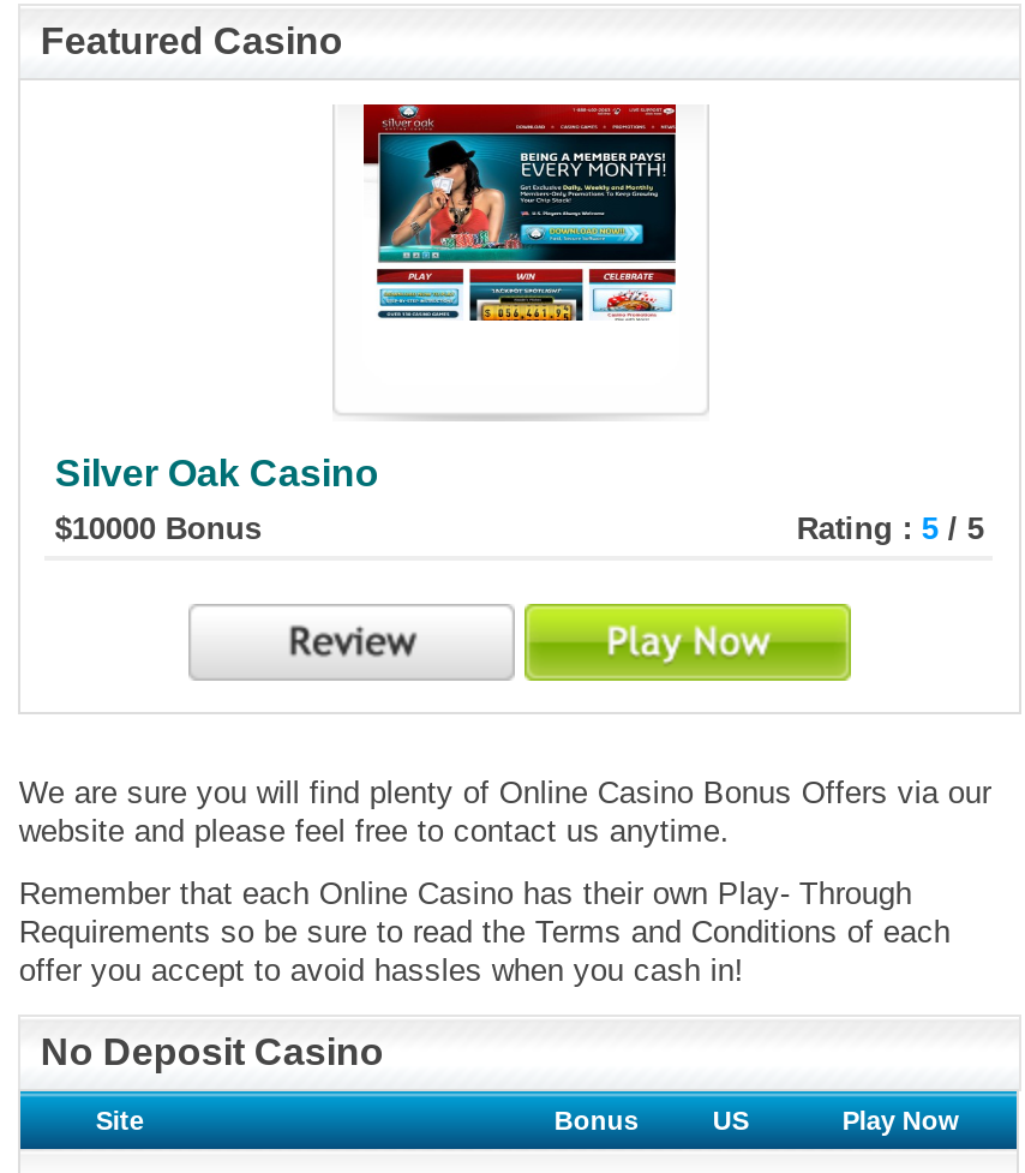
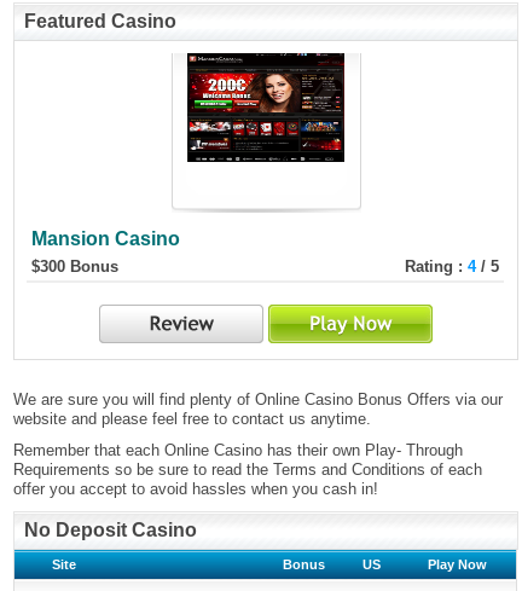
- [image]
+ [image]

- Silver Oak Casino
- $10000 Bonus
- Rating : 5 / 5
+ Mansion Casino
+ $300 Bonus
+ Rating : 4 / 5
